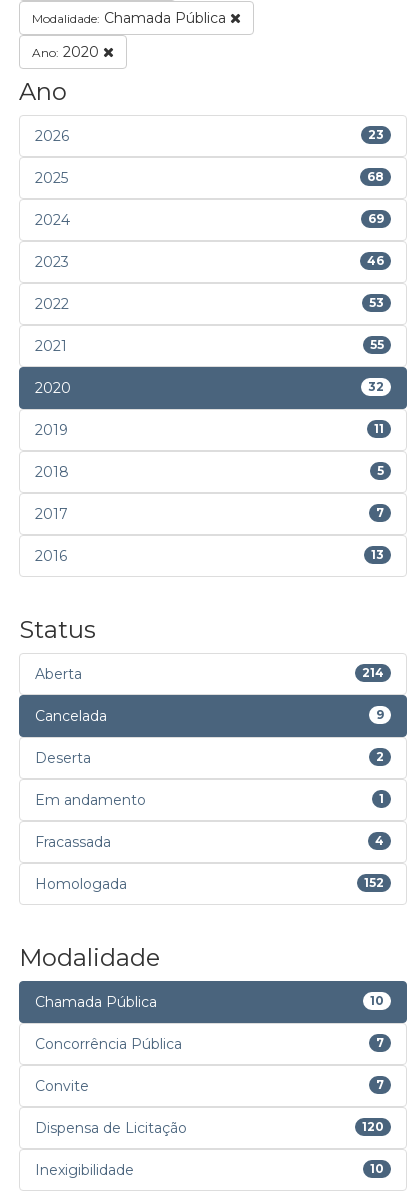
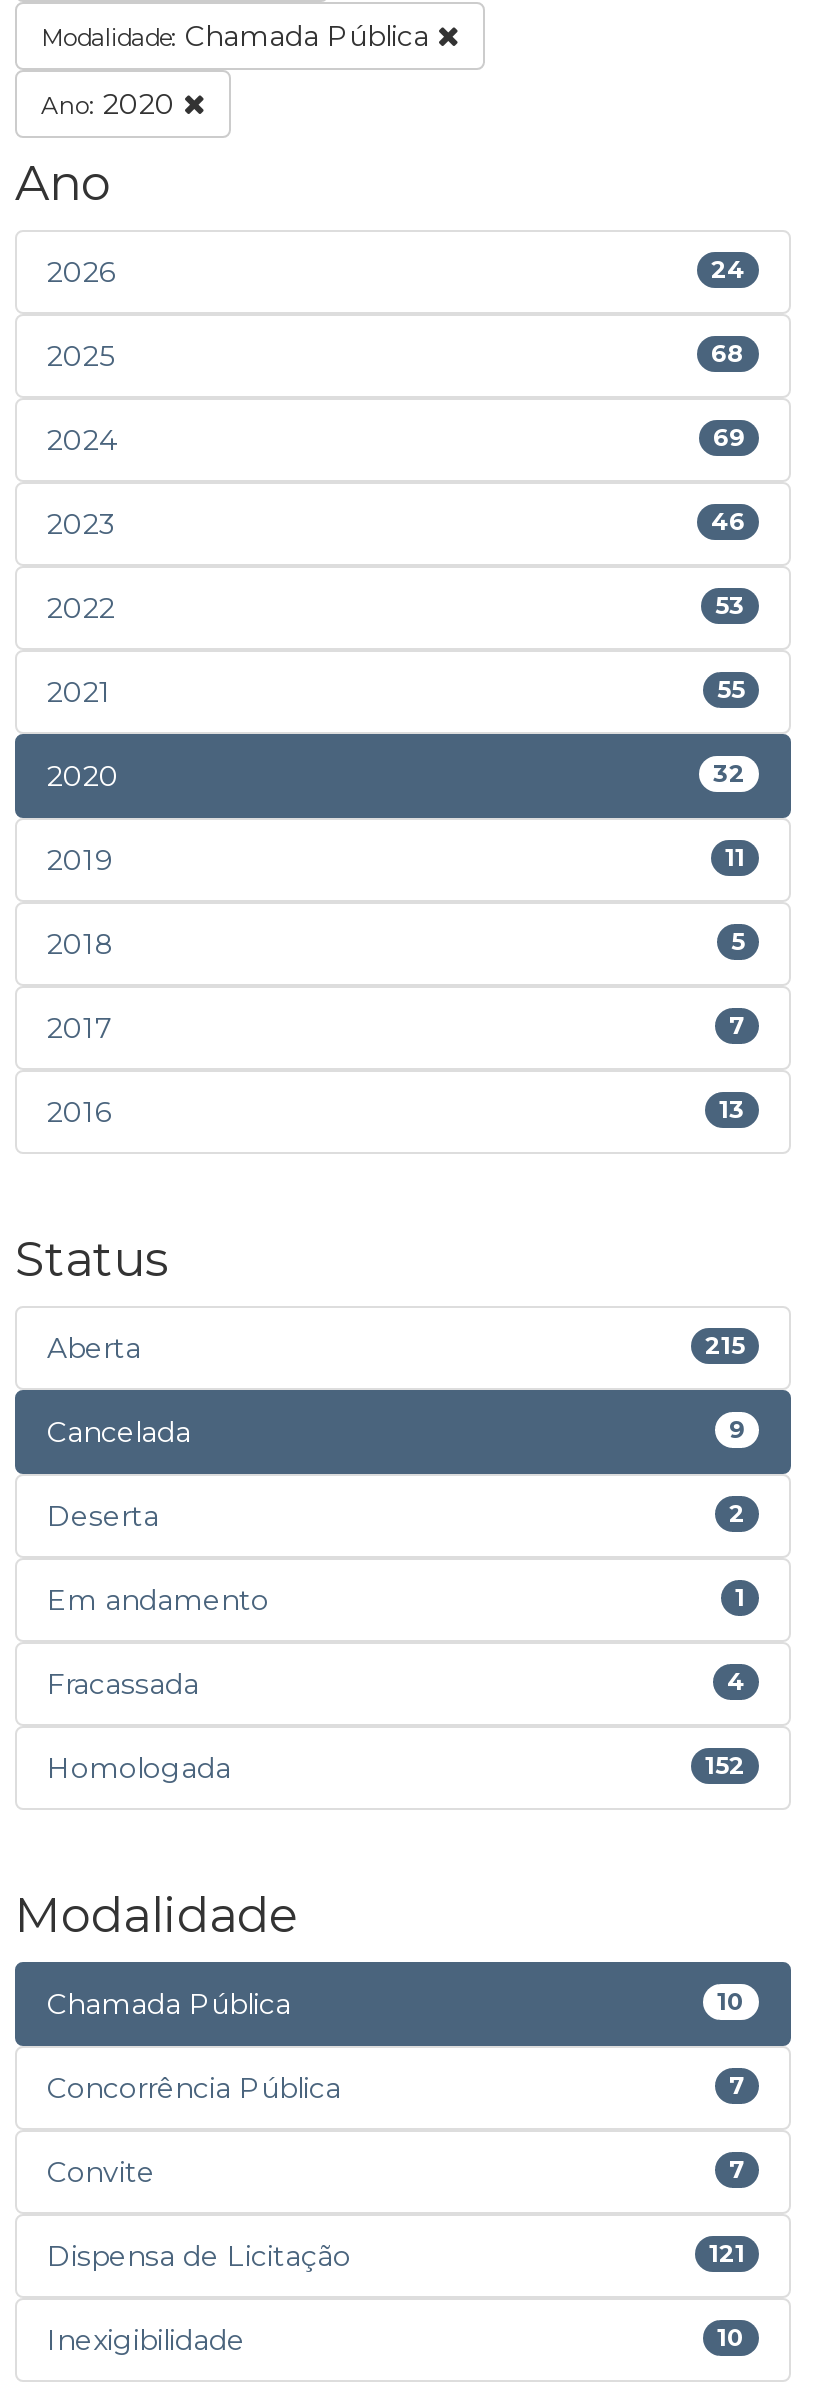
- 23
+ 24

- 214
+ 215

- 120
+ 121
